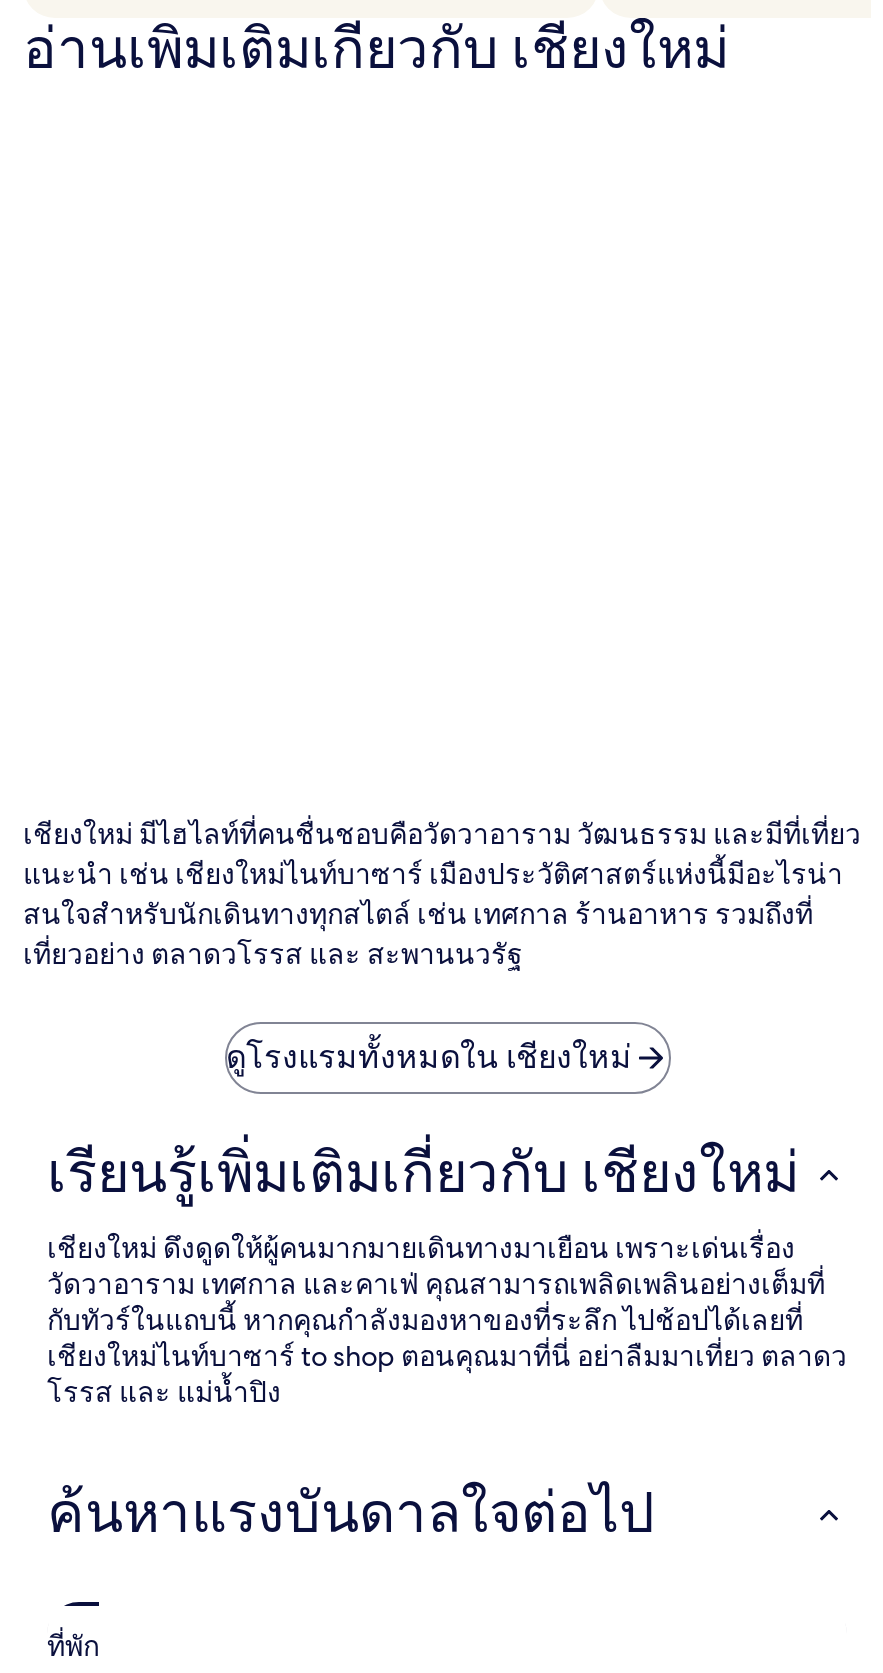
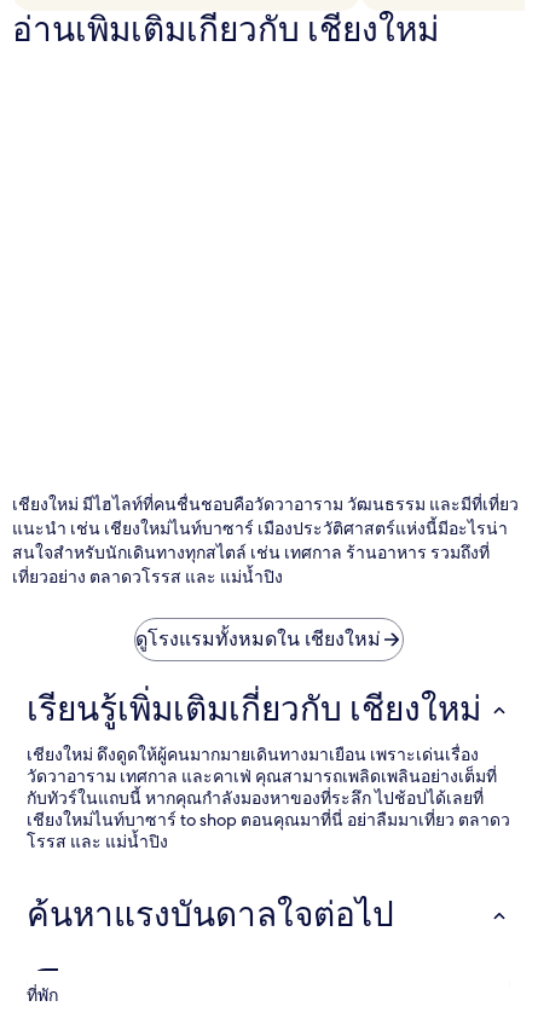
- เที่ยวอย่าง ตลาดวโรรส และ สะพานนวรัฐ
+ เที่ยวอย่าง ตลาดวโรรส และ แม่น้ำปิง
